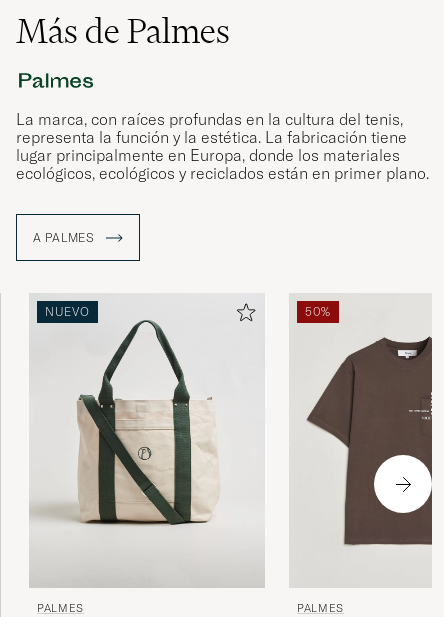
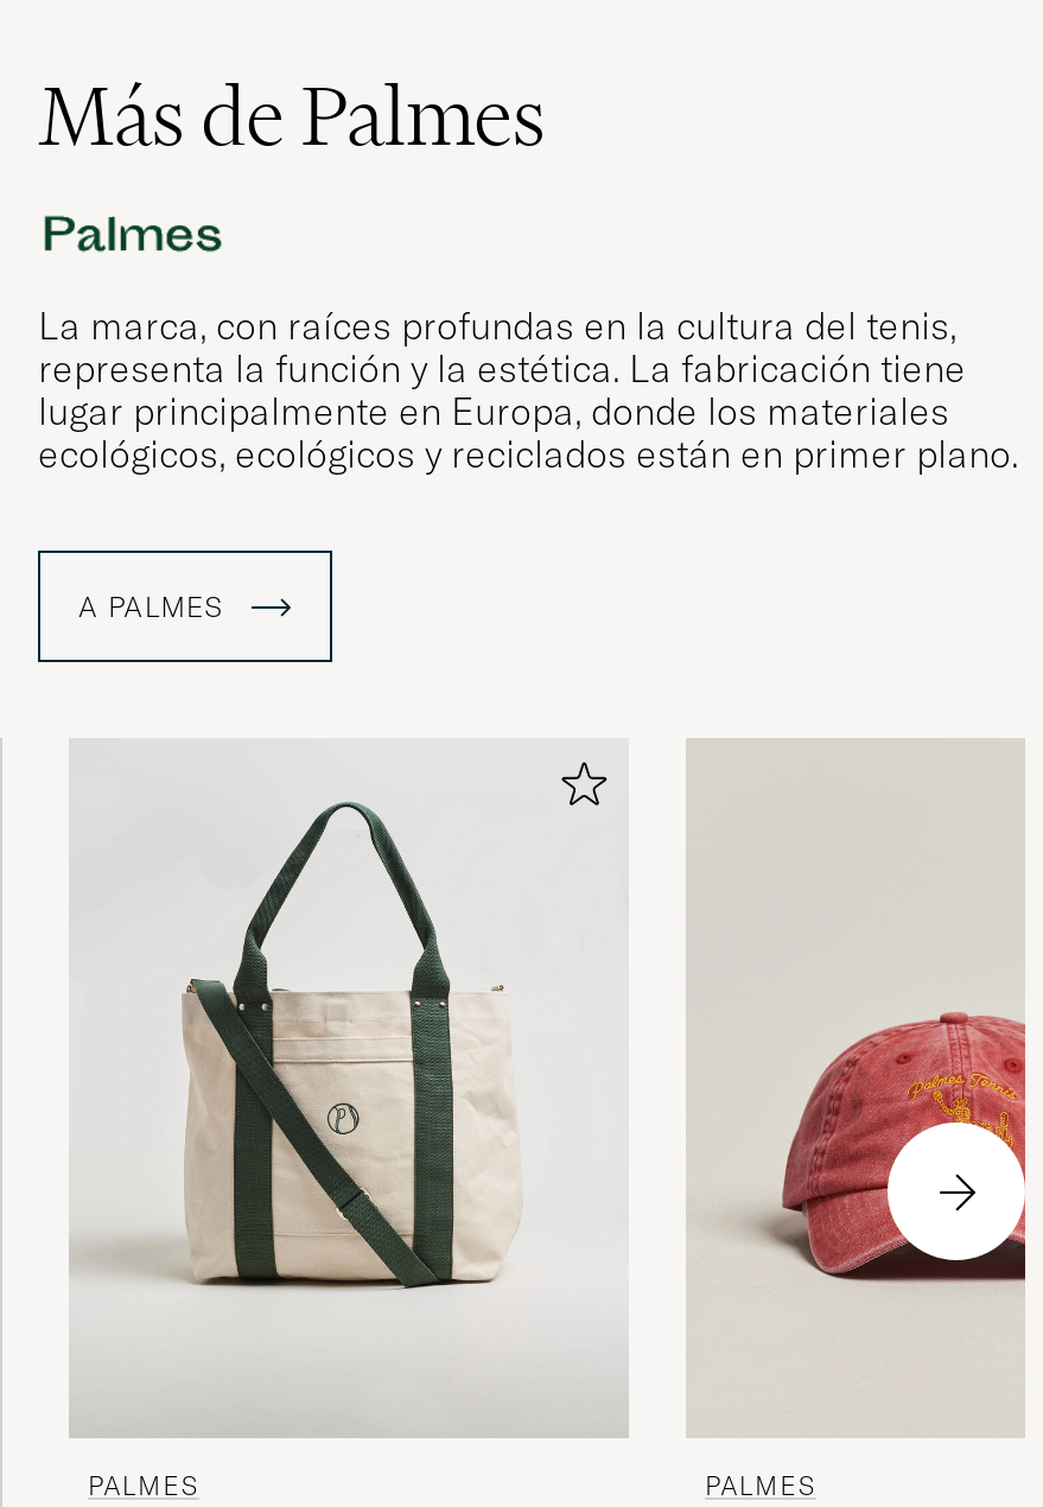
- NUEVO

- 50%

- [image]
+ [image]
